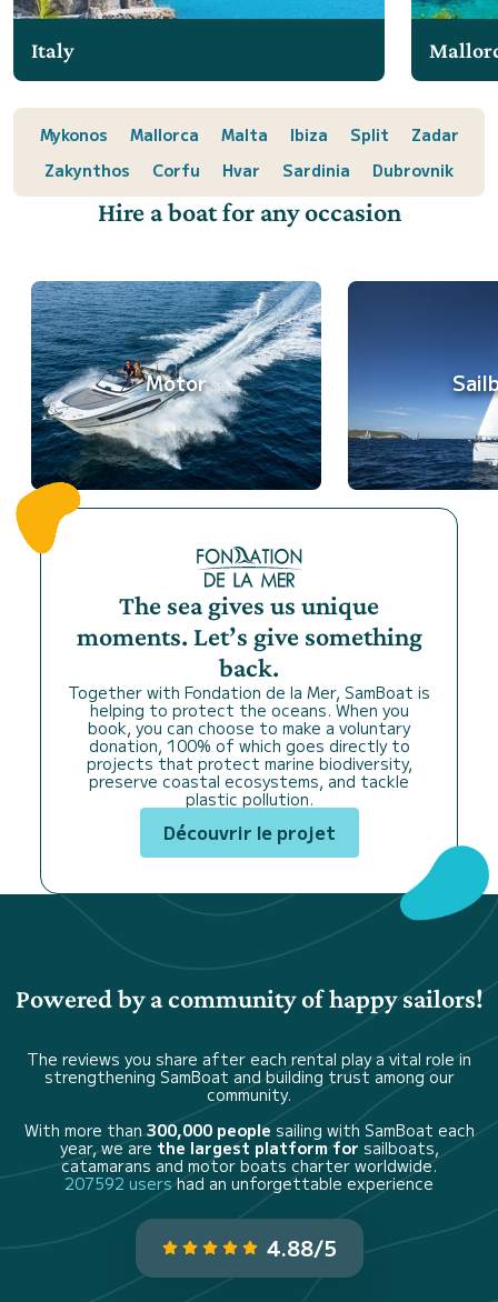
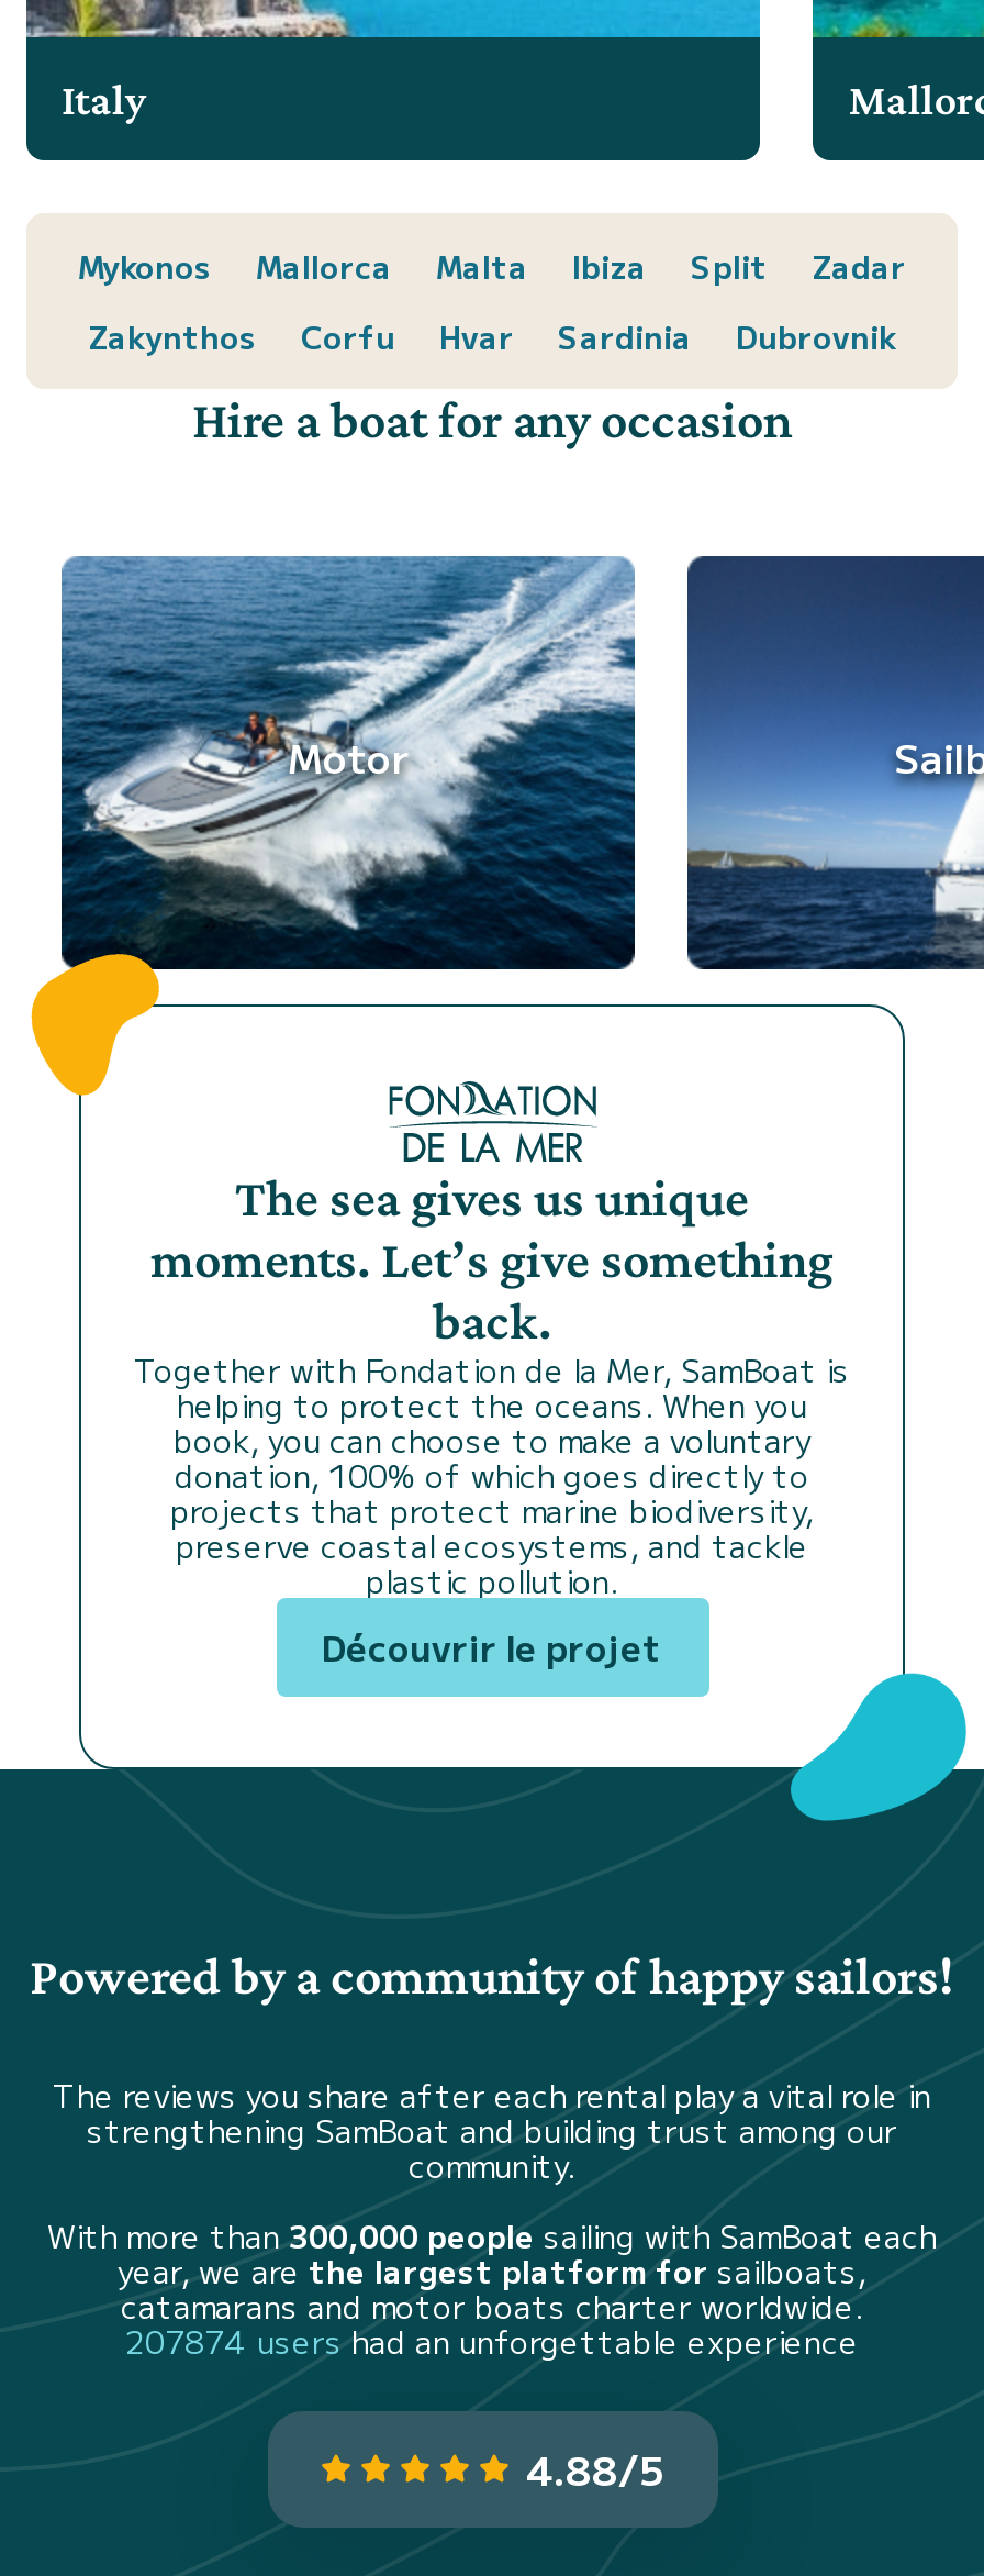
- 207592 usershad an unforgettable experience
+ 207874 usershad an unforgettable experience
